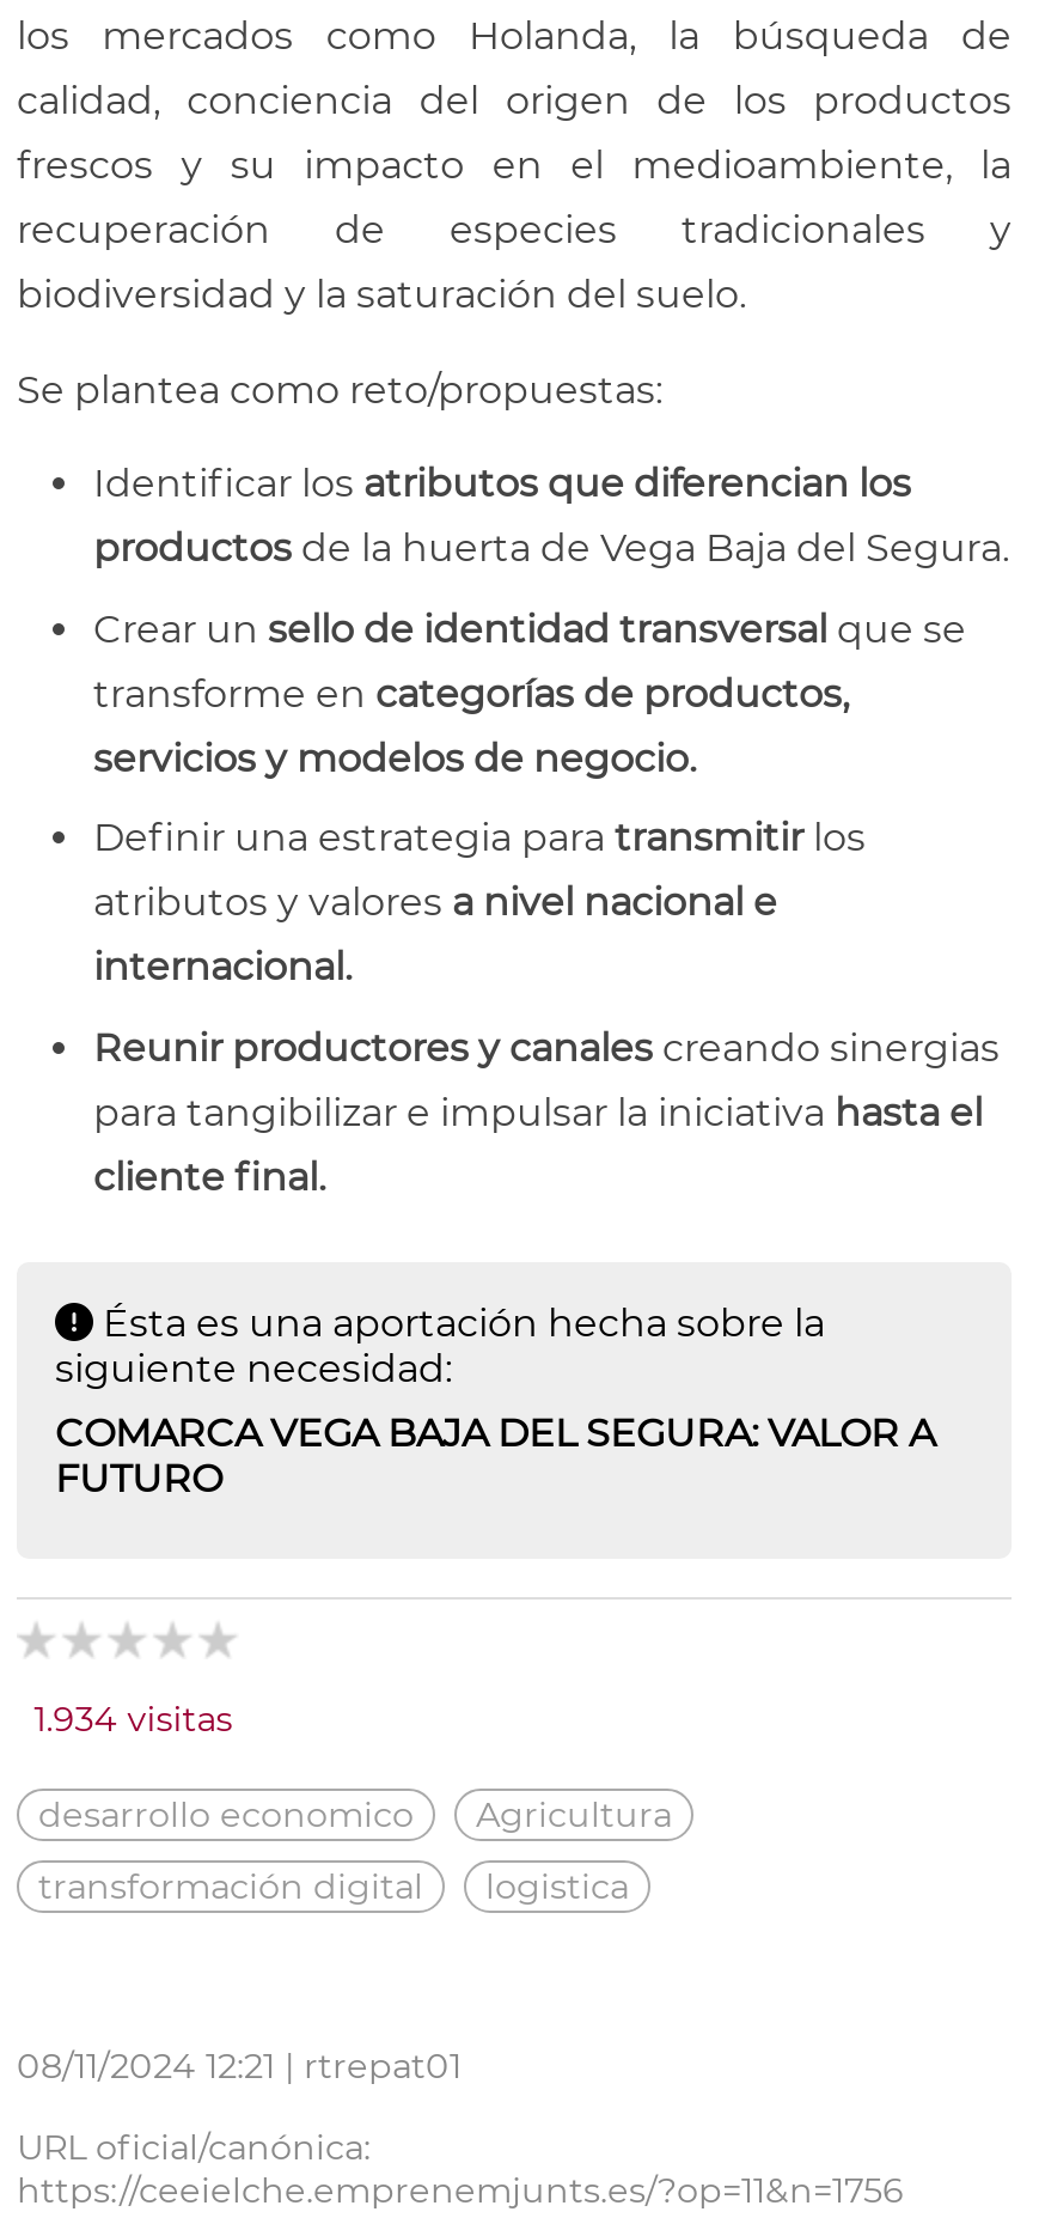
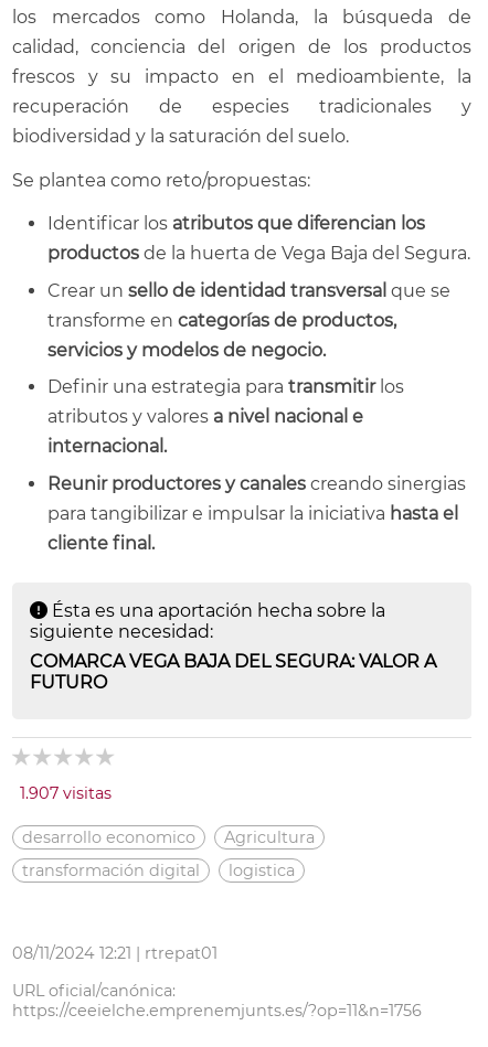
- 1.934 visitas
+ 1.907 visitas
